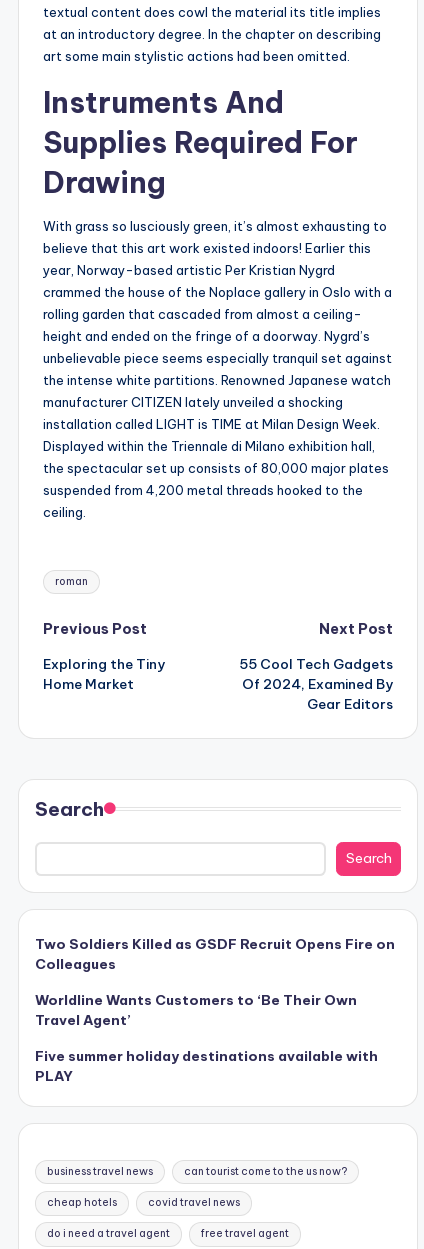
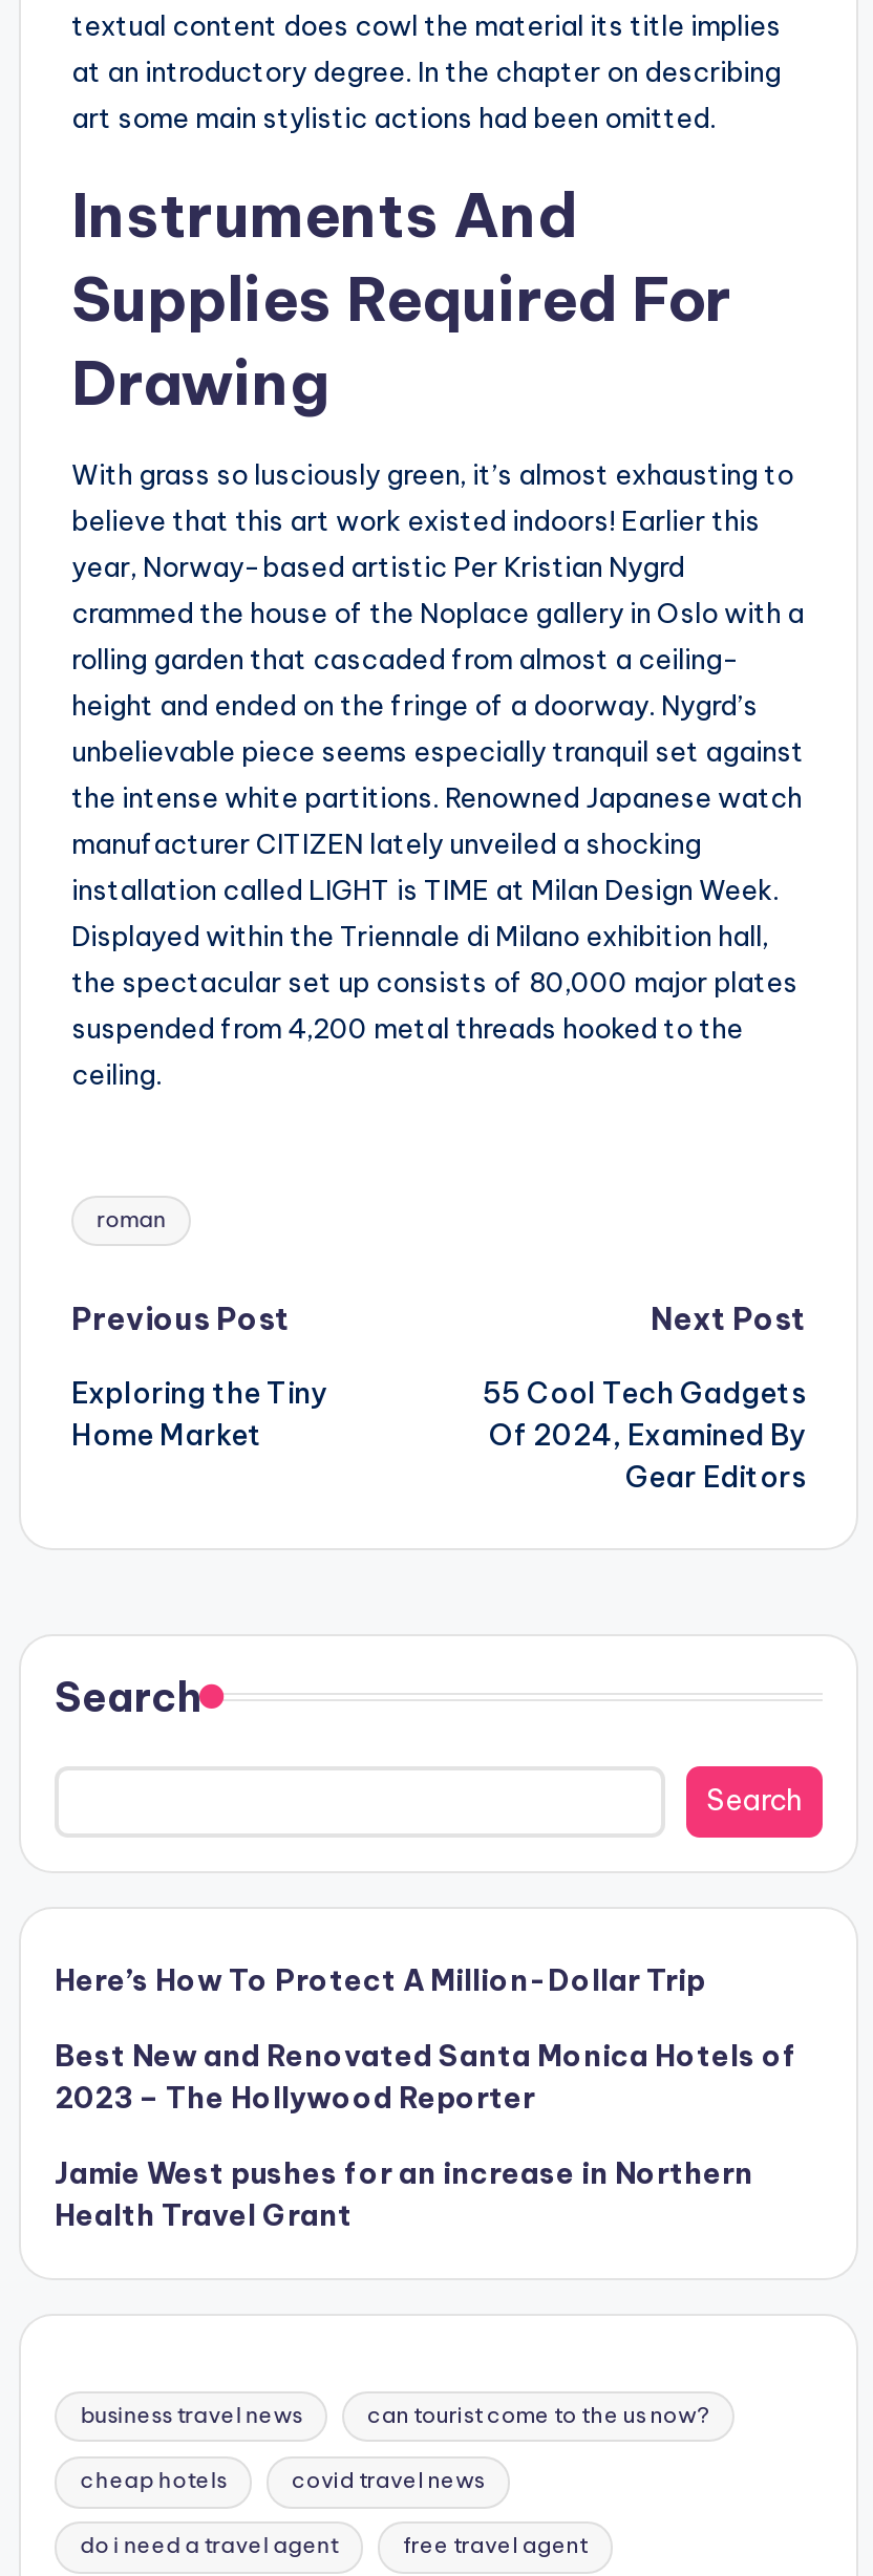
- Two Soldiers Killed as GSDF Recruit Opens Fire on
- Colleagues
+ Here’s How To Protect A Million-Dollar Trip

- Worldline Wants Customers to ‘Be Their Own
- Travel Agent’
+ Best New and Renovated Santa Monica Hotels of
+ 2023 – The Hollywood Reporter

- Five summer holiday destinations available with
- PLAY
+ Jamie West pushes for an increase in Northern
+ Health Travel Grant
